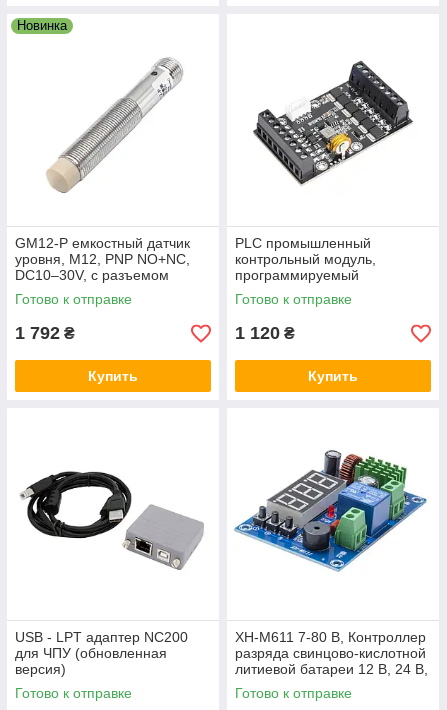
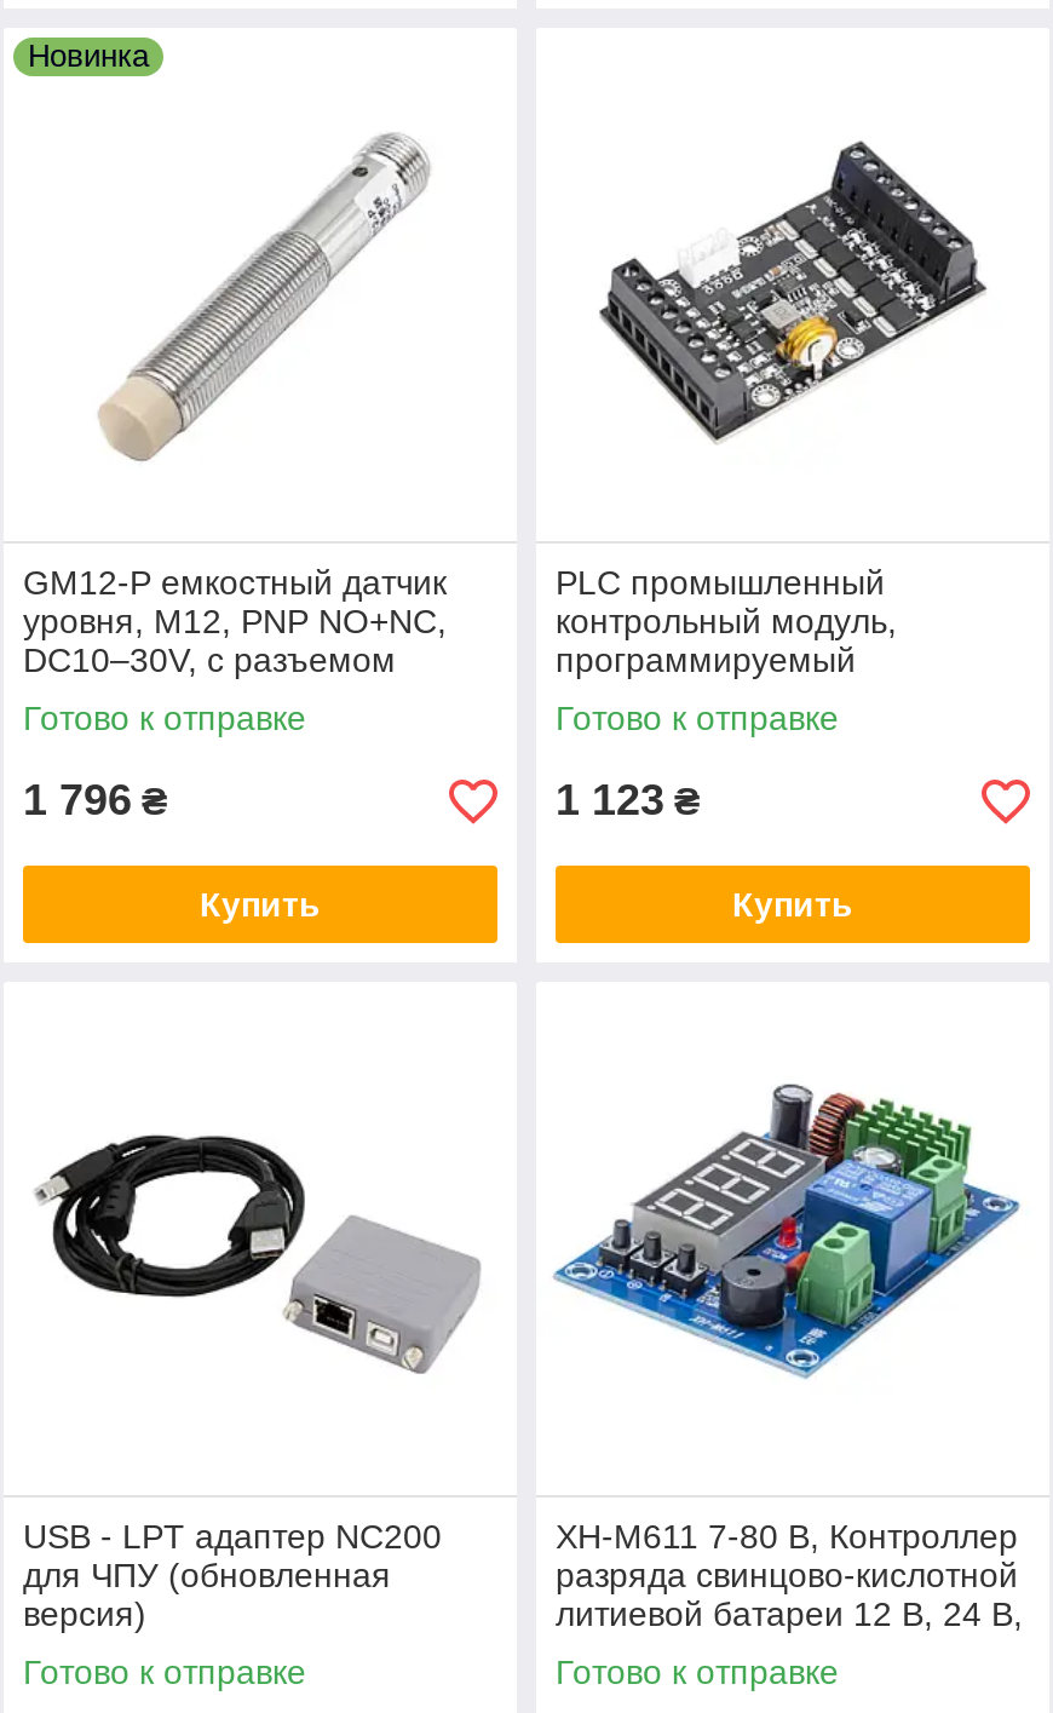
- 1 792 ₴
+ 1 796 ₴

- 1 120 ₴
+ 1 123 ₴
